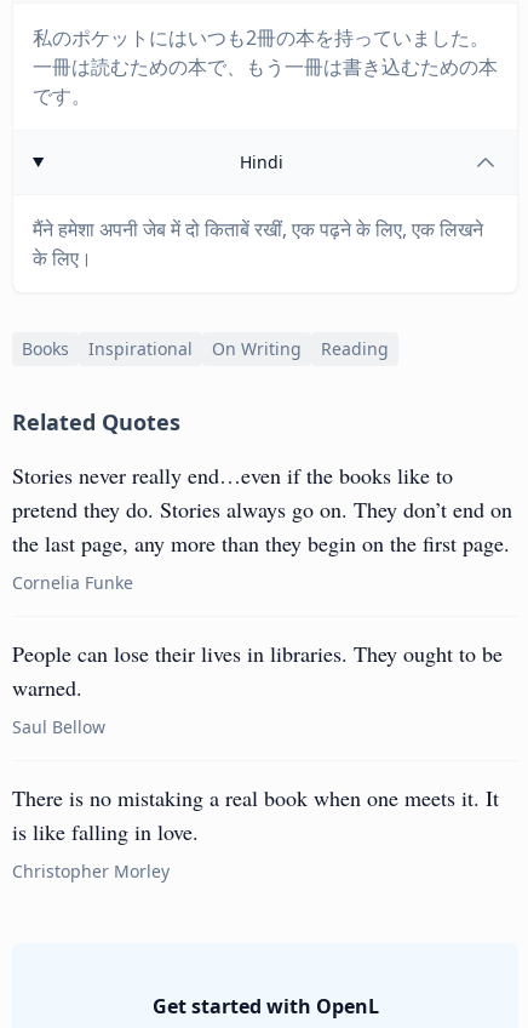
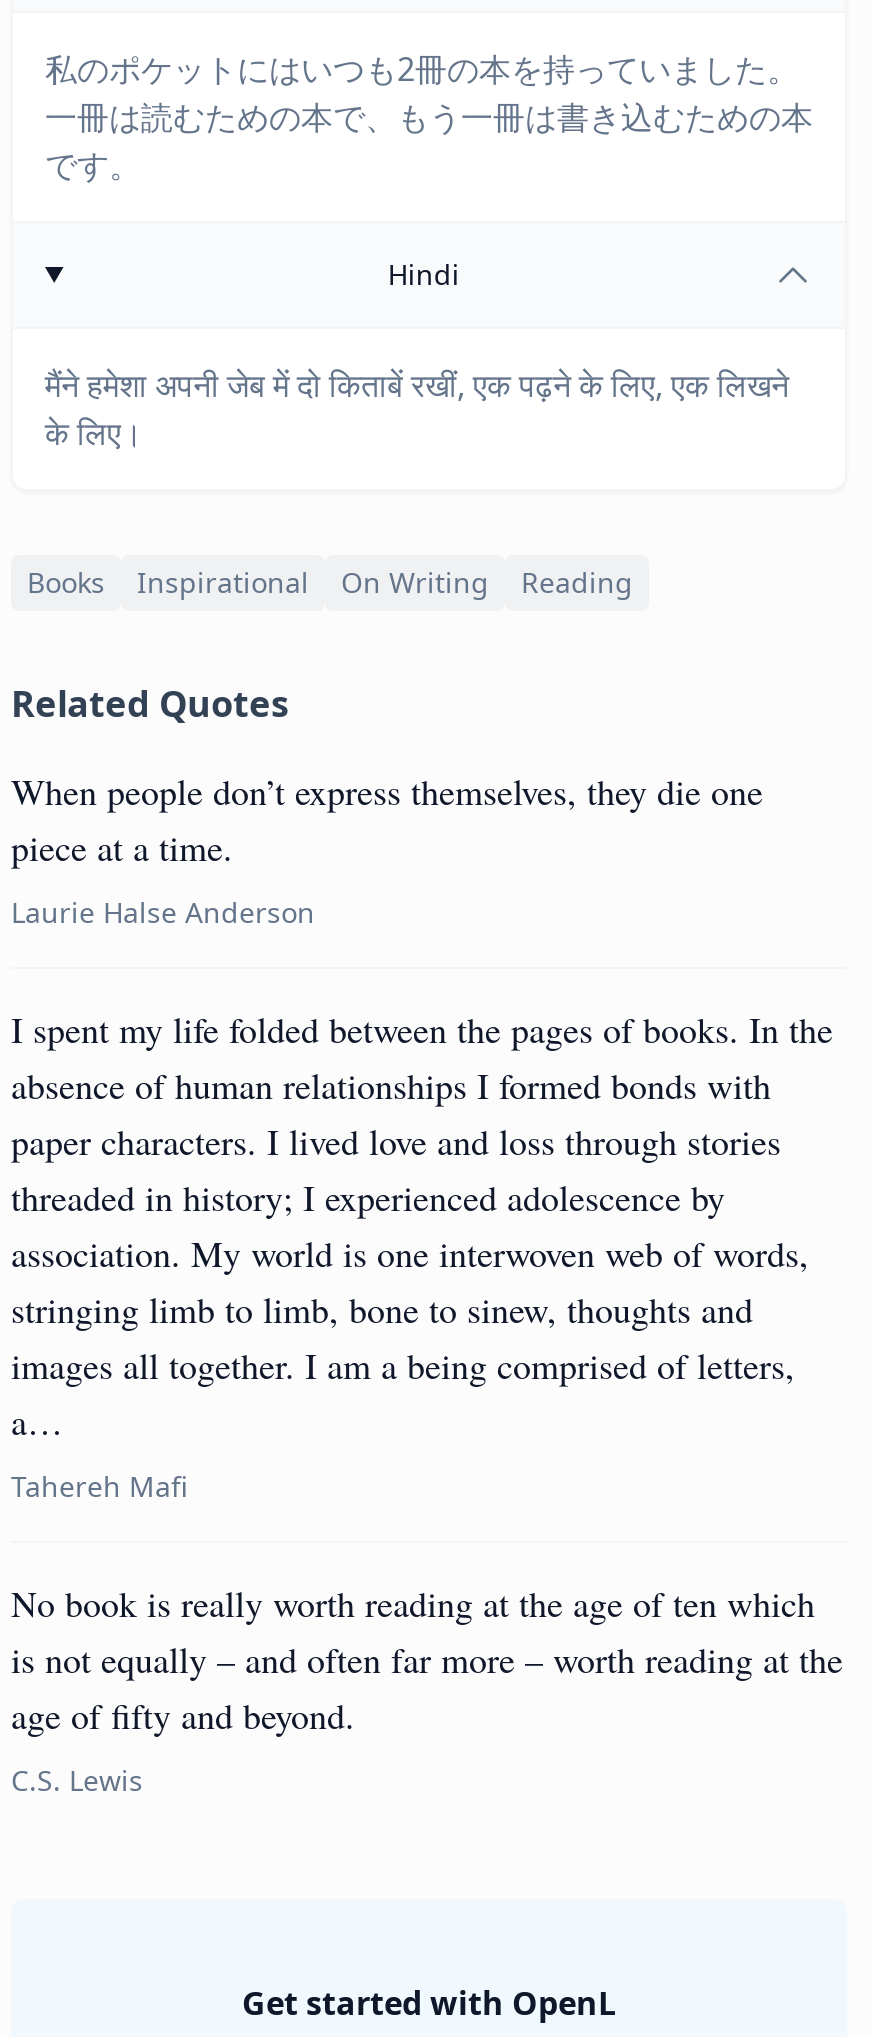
- Stories never really end…even if the books like to
- pretend they do. Stories always go on. They don’t end on
- the last page, any more than they begin on the first page.
+ When people don’t express themselves, they die one
+ piece at a time.

- Cornelia Funke
+ Laurie Halse Anderson

- People can lose their lives in libraries. They ought to be
- warned.
+ I spent my life folded between the pages of books. In the
+ absence of human relationships I formed bonds with
+ paper characters. I lived love and loss through stories
+ threaded in history; I experienced adolescence by
+ association. My world is one interwoven web of words,
+ stringing limb to limb, bone to sinew, thoughts and
+ images all together. I am a being comprised of letters,
+ a…

- Saul Bellow
+ Tahereh Mafi

- There is no mistaking a real book when one meets it. It
- is like falling in love.
+ No book is really worth reading at the age of ten which
+ is not equally – and often far more – worth reading at the
+ age of fifty and beyond.

- Christopher Morley
+ C.S. Lewis
